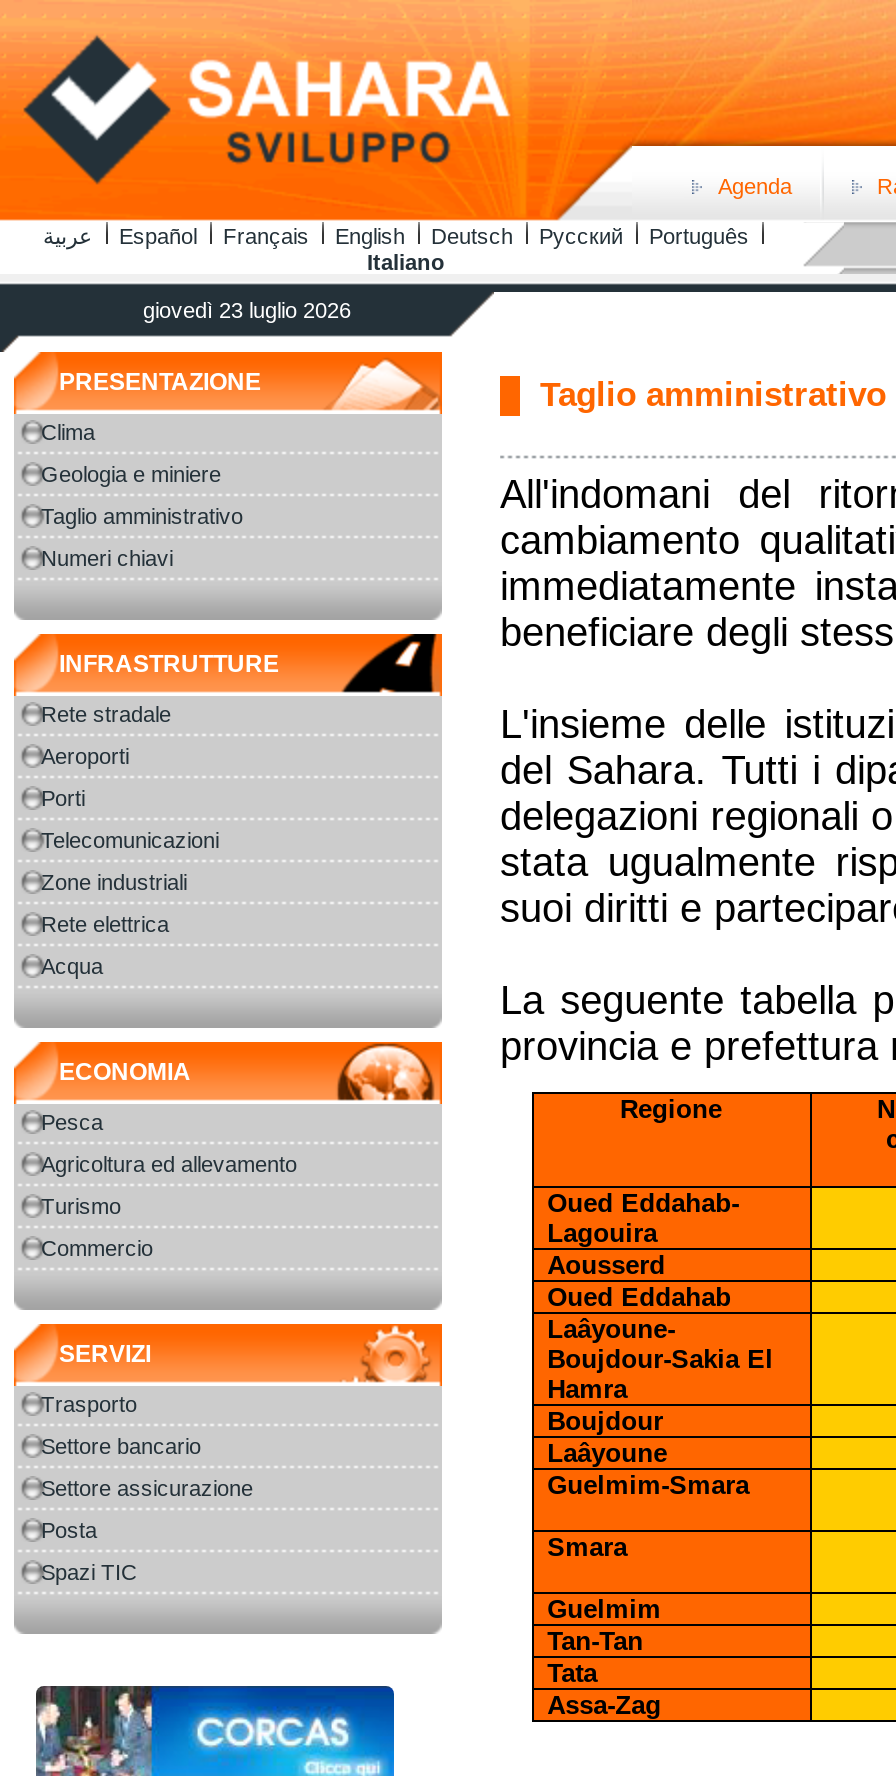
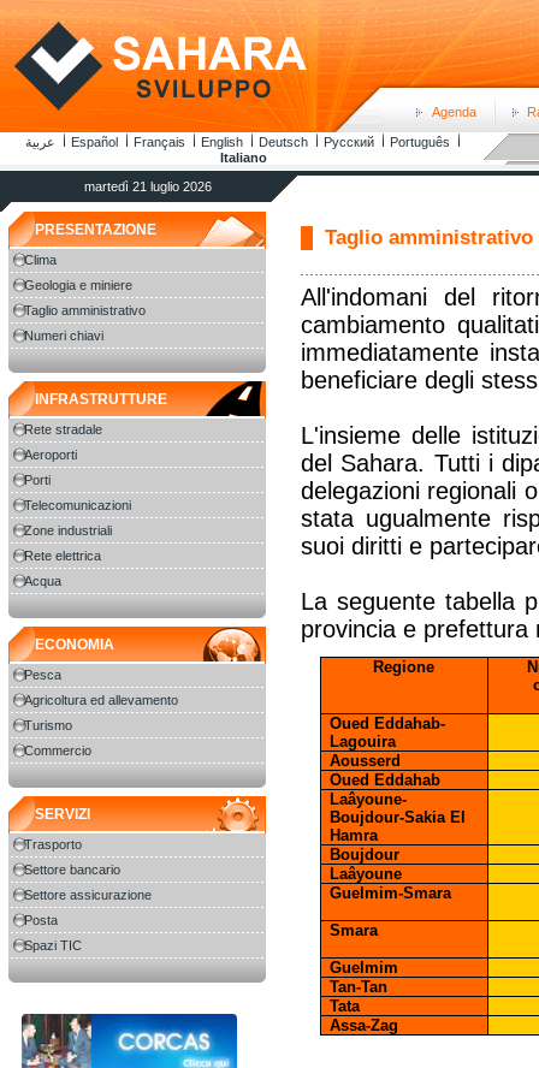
- giovedì 23 luglio 2026
+ martedì 21 luglio 2026
